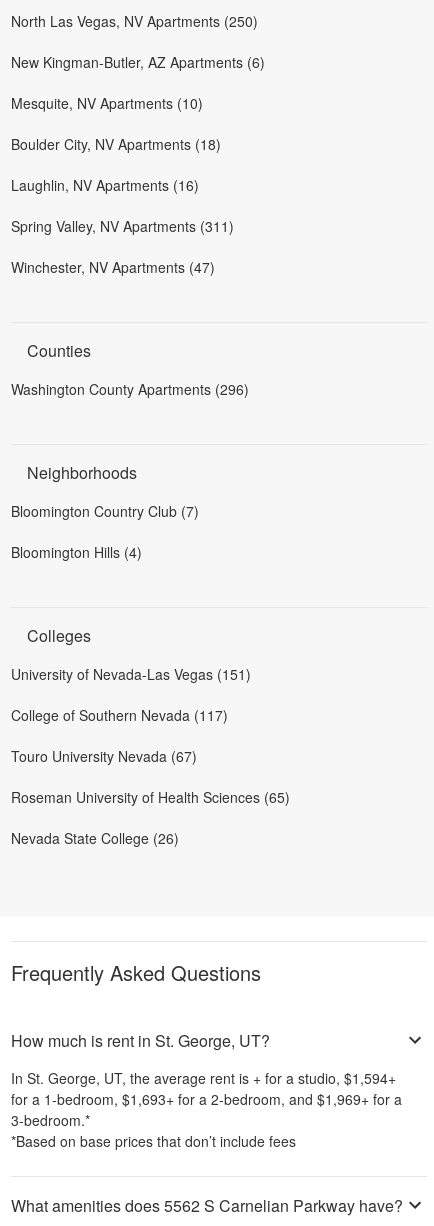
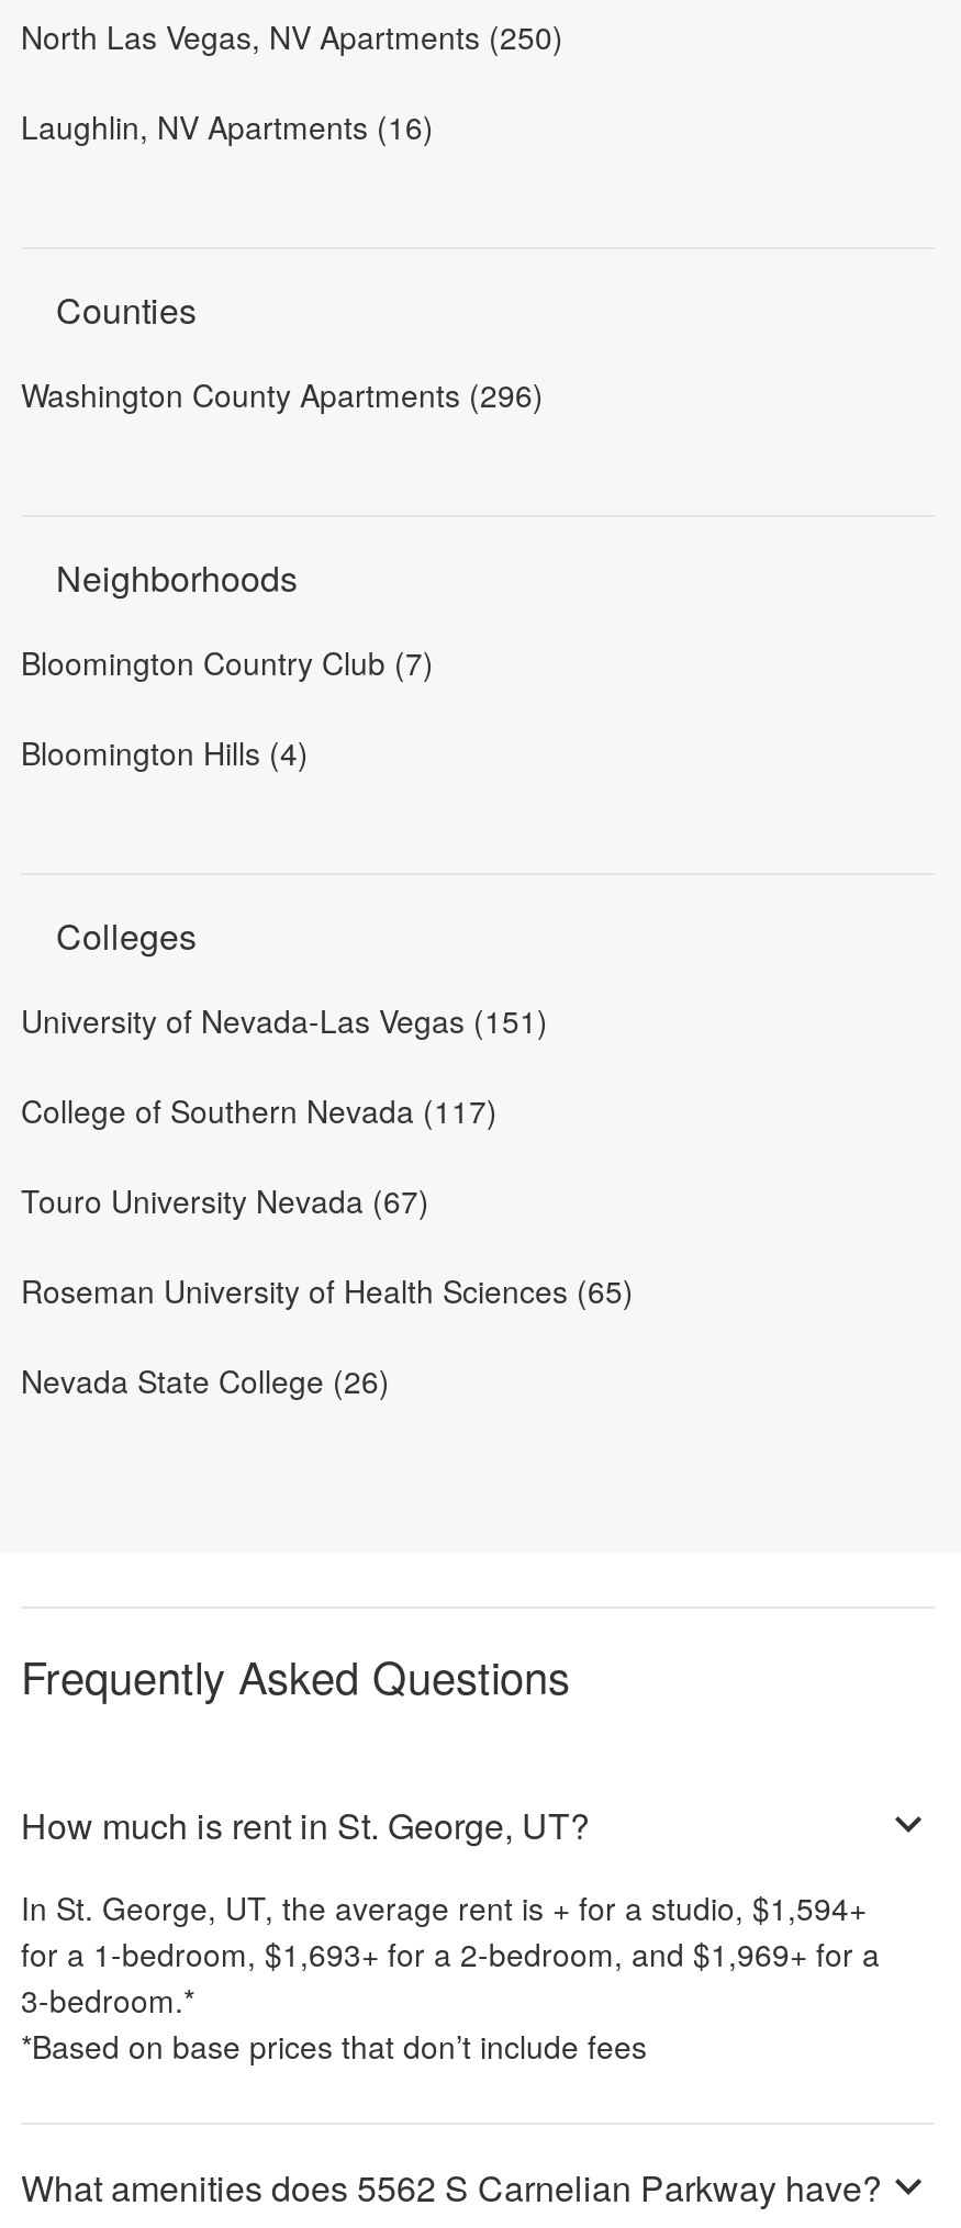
- New Kingman-Butler, AZ Apartments (6)
- Mesquite, NV Apartments (10)
- Boulder City, NV Apartments (18)

- Spring Valley, NV Apartments (311)
- Winchester, NV Apartments (47)
